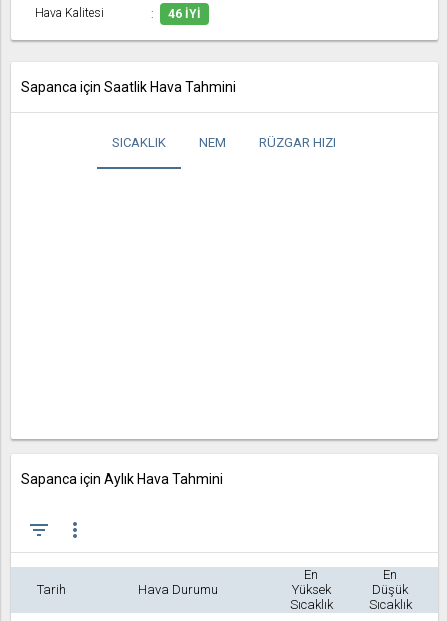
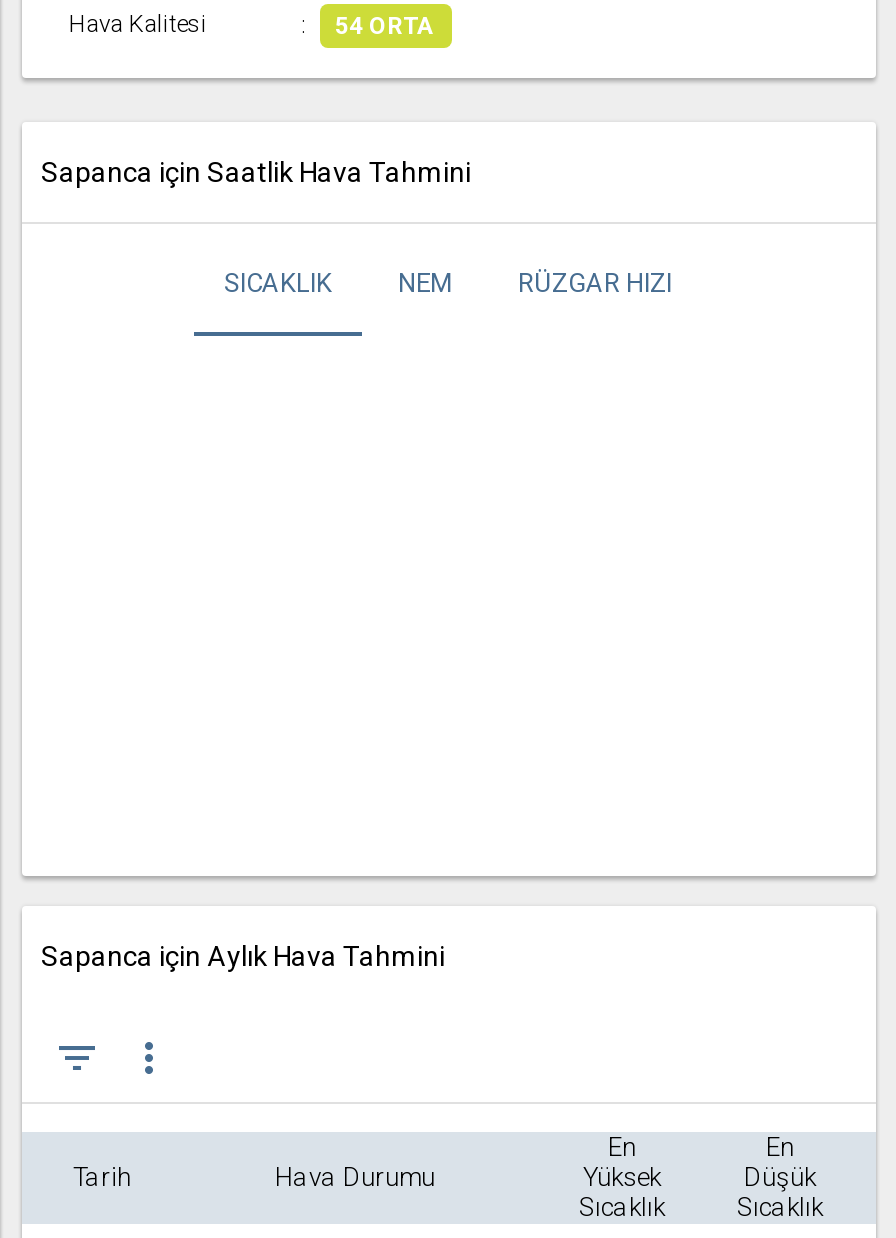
- 46 İYI
+ 54 ORTA
